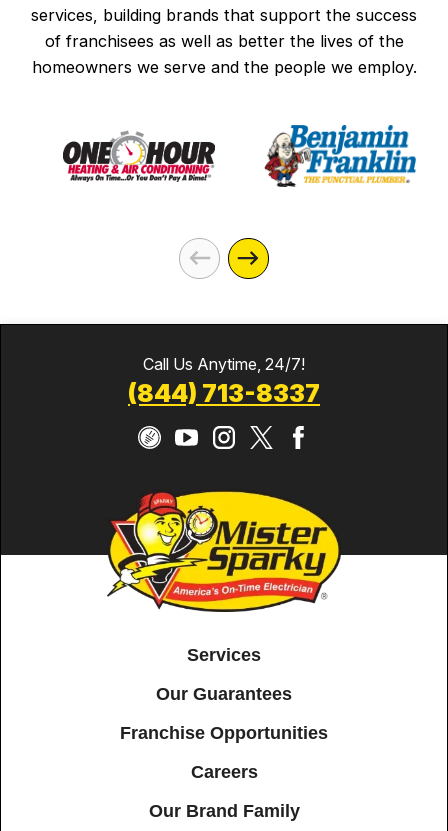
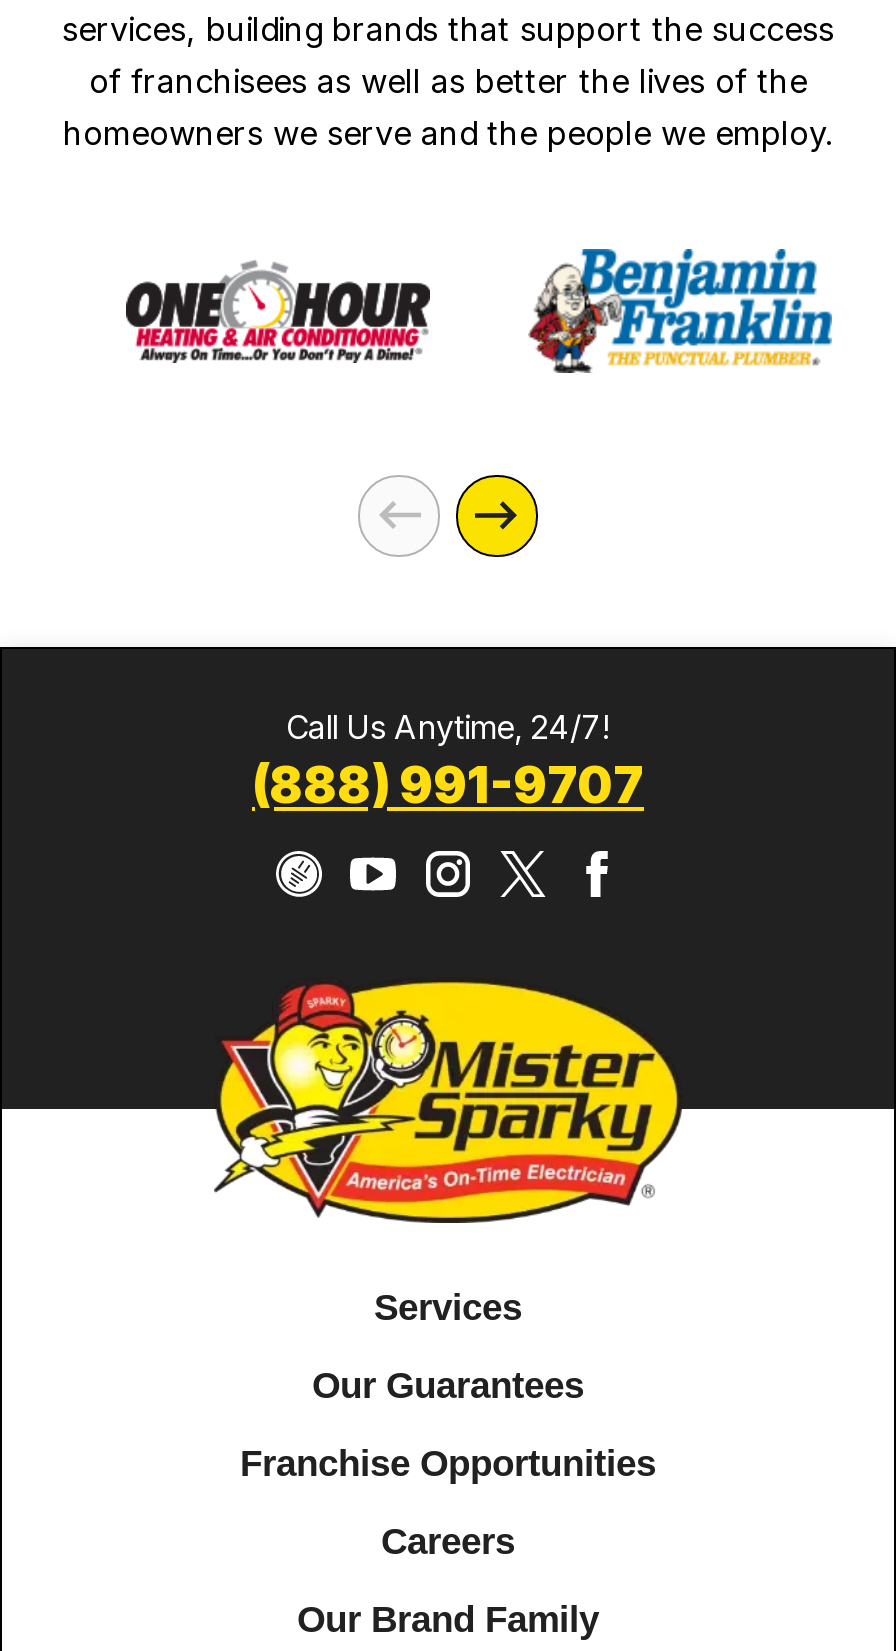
- (844) 713-8337
+ (888) 991-9707
